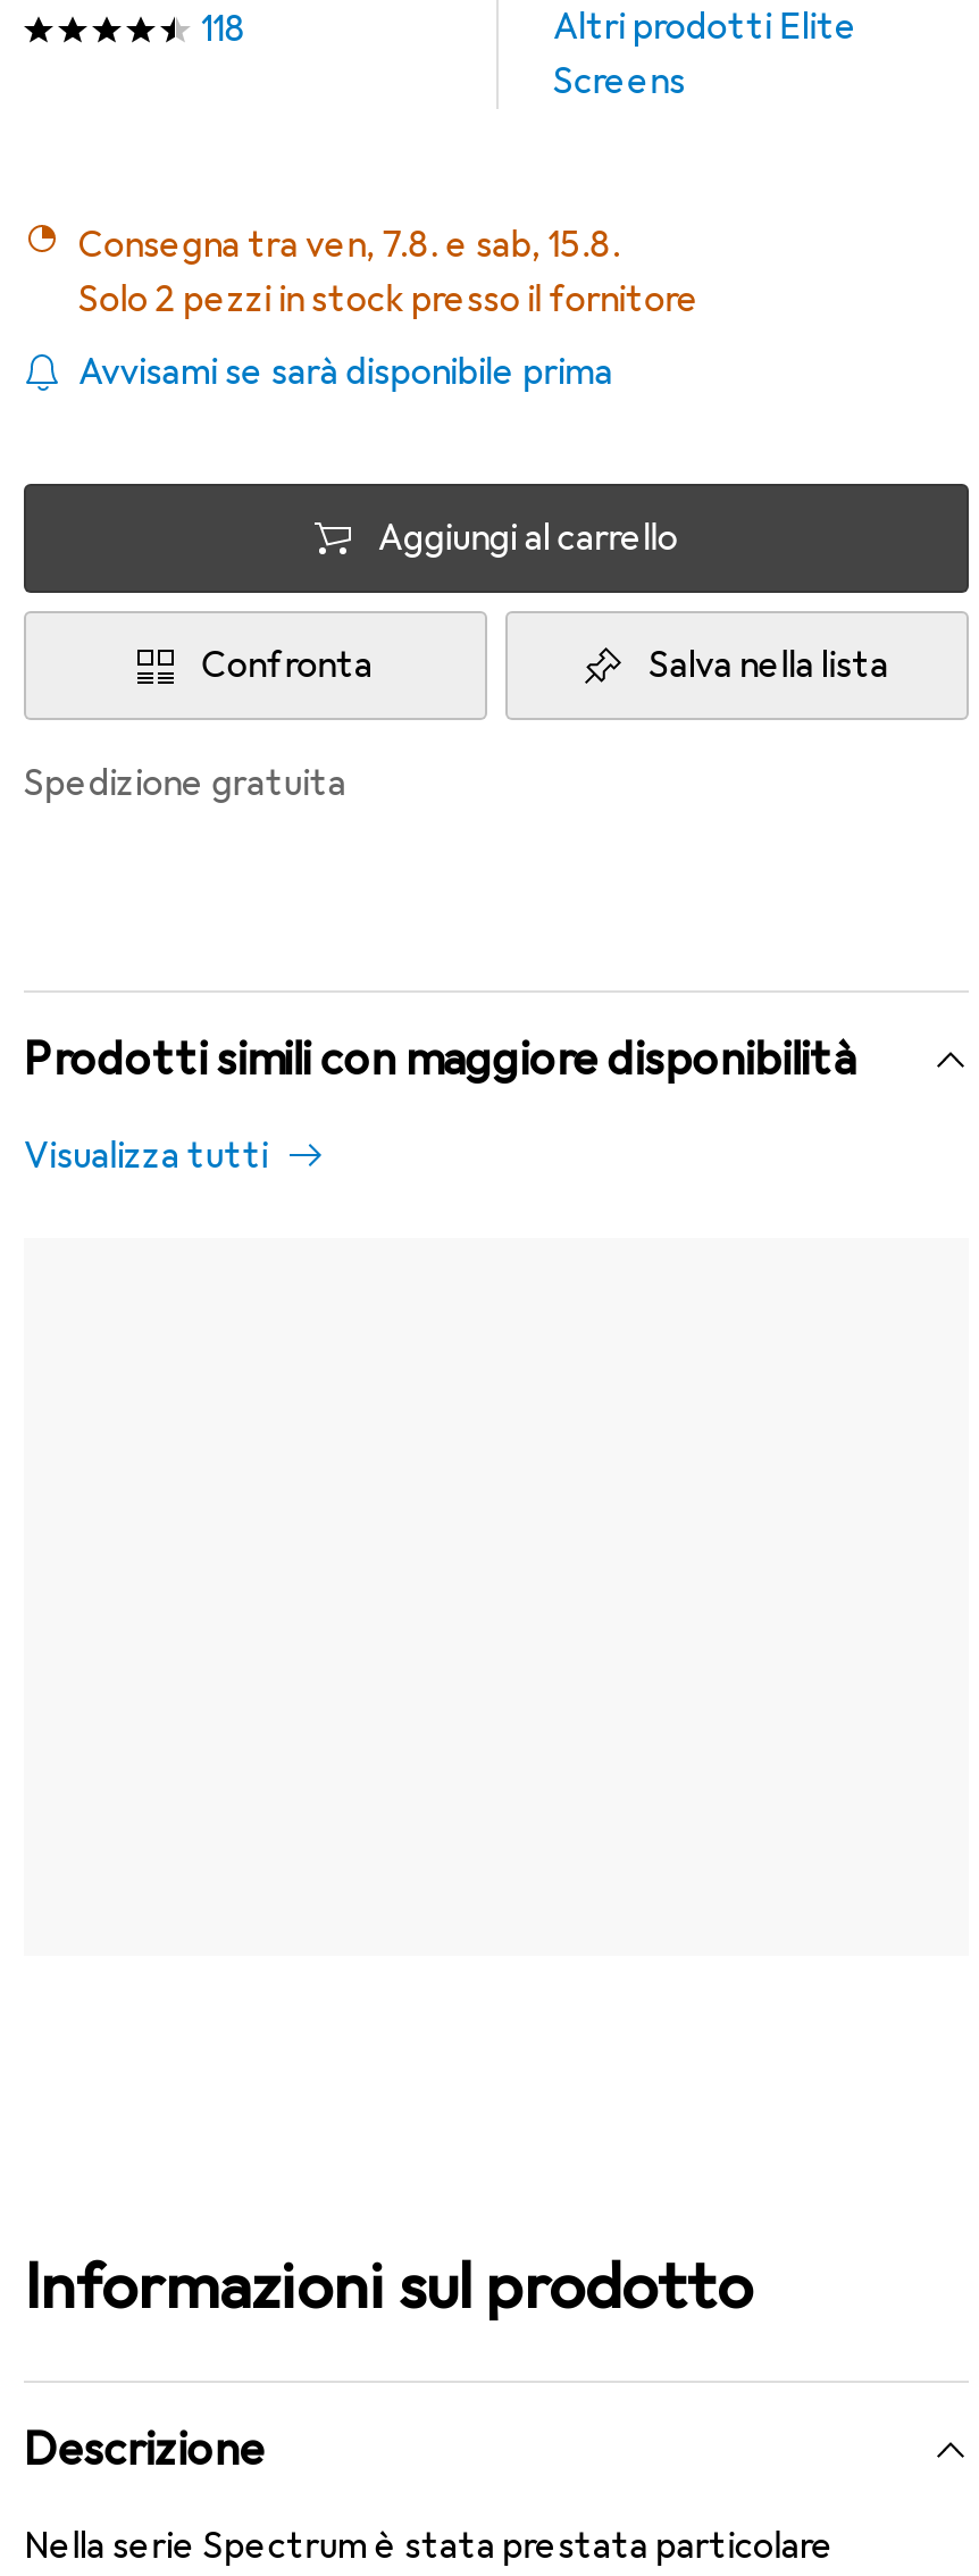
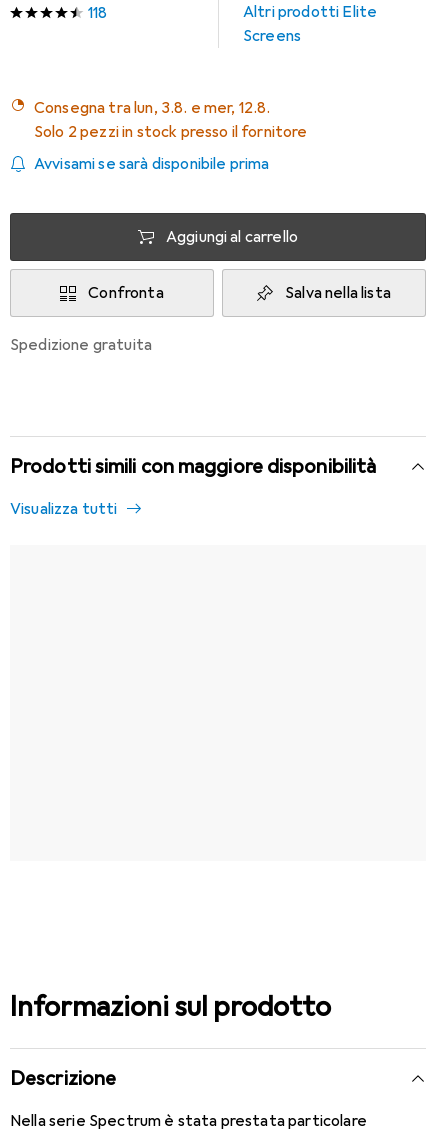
- Consegna tra ven, 7.8. e sab, 15.8.
+ Consegna tra lun, 3.8. e mer, 12.8.
